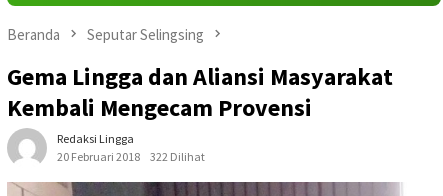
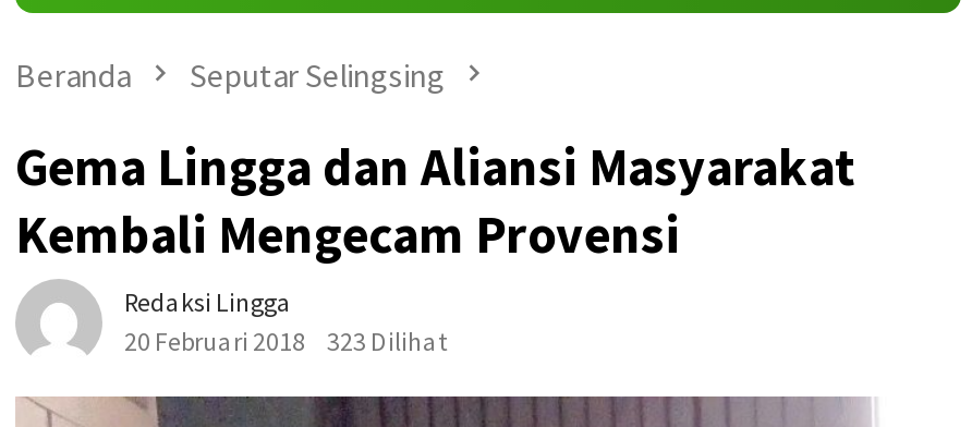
- 20 Februari 2018 322 Dilihat
+ 20 Februari 2018 323 Dilihat
